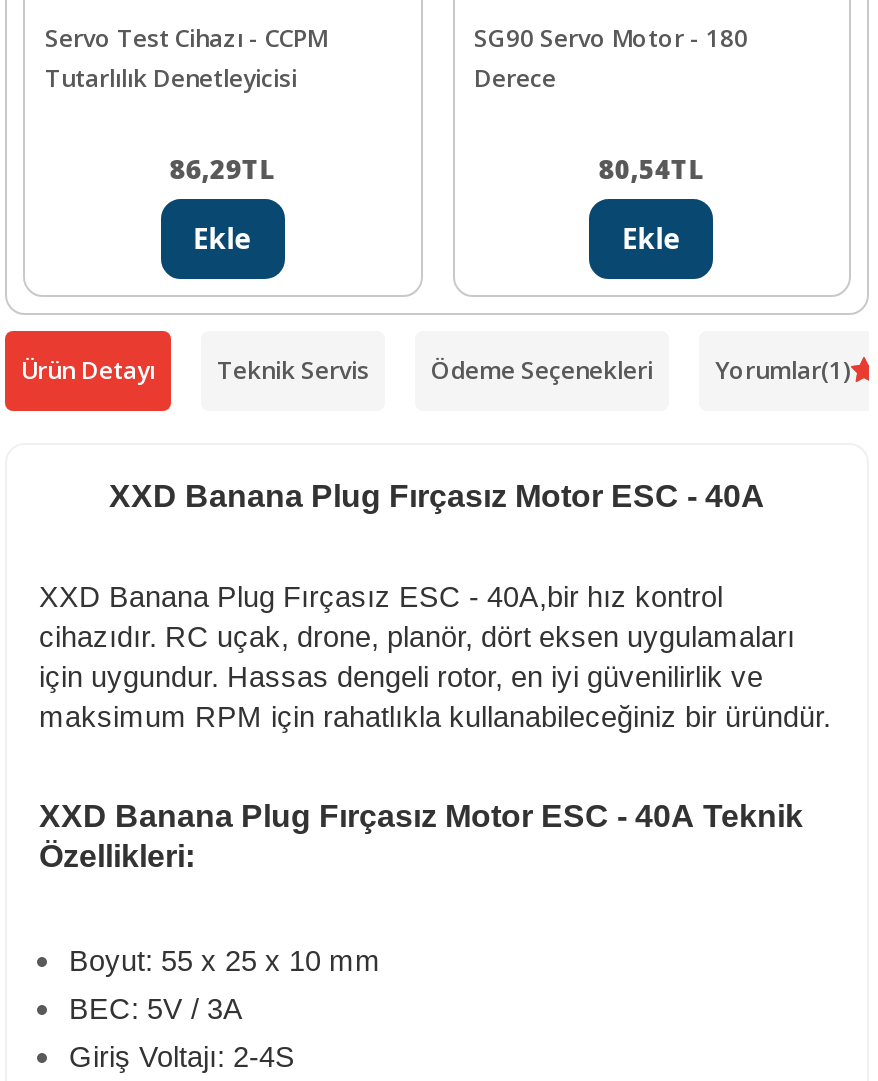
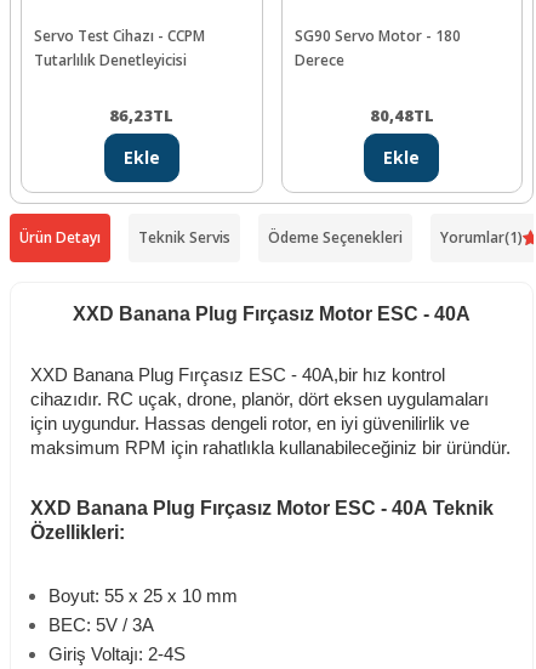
- 86,29TL
+ 86,23TL

- 80,54TL
+ 80,48TL
